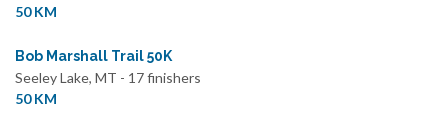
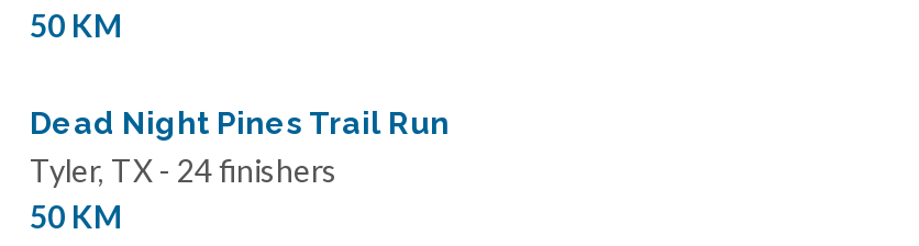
- Bob Marshall Trail 50K
- Seeley Lake, MT - 17 finishers
+ Dead Night Pines Trail Run
+ Tyler, TX - 24 finishers
